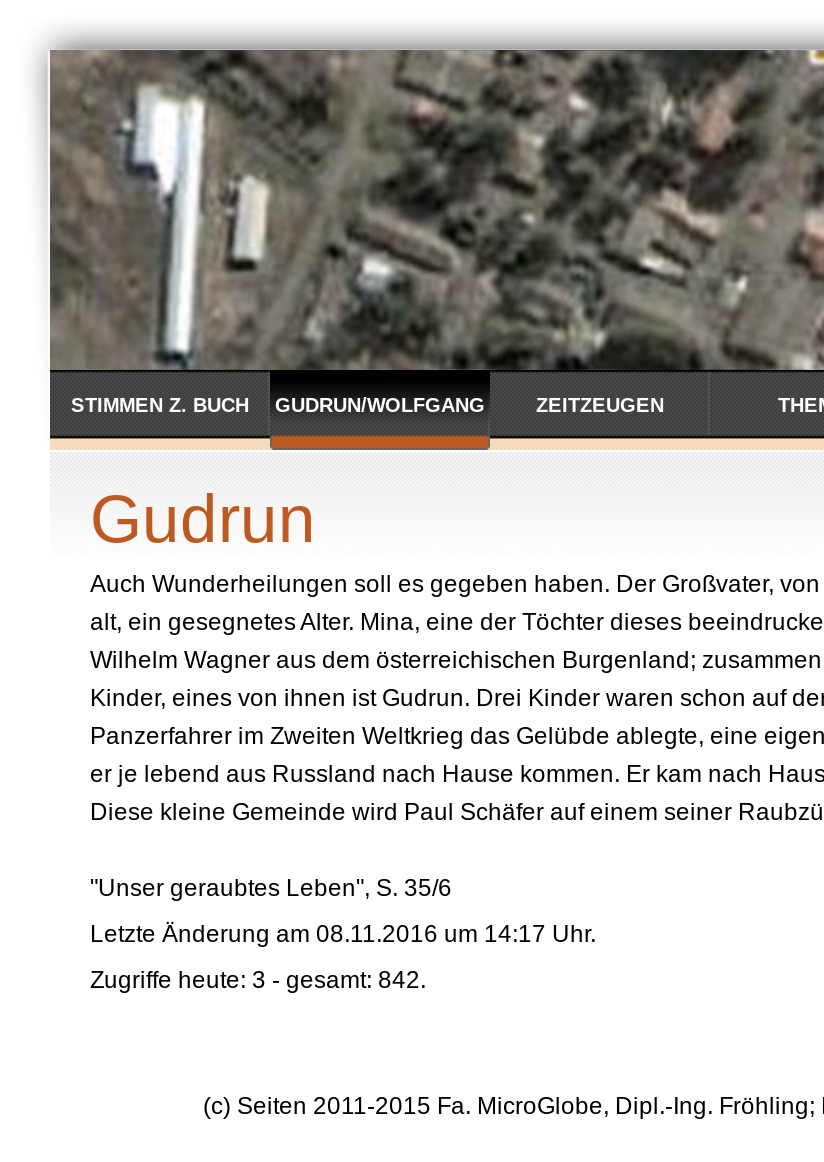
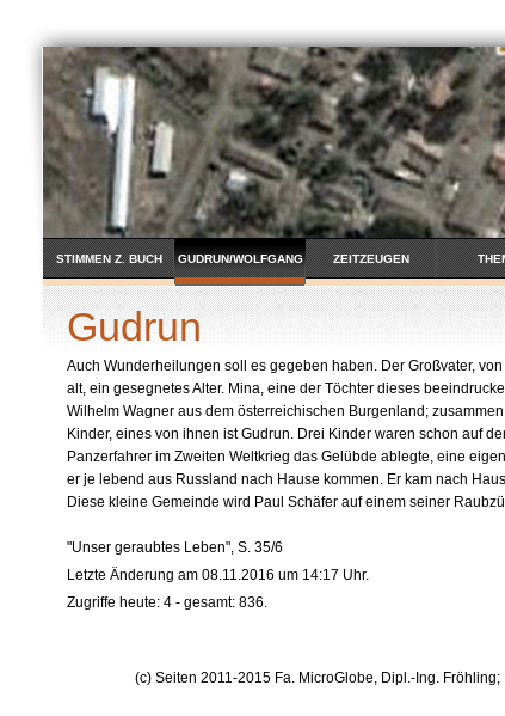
- Zugriffe heute: 3 - gesamt: 842.
+ Zugriffe heute: 4 - gesamt: 836.
